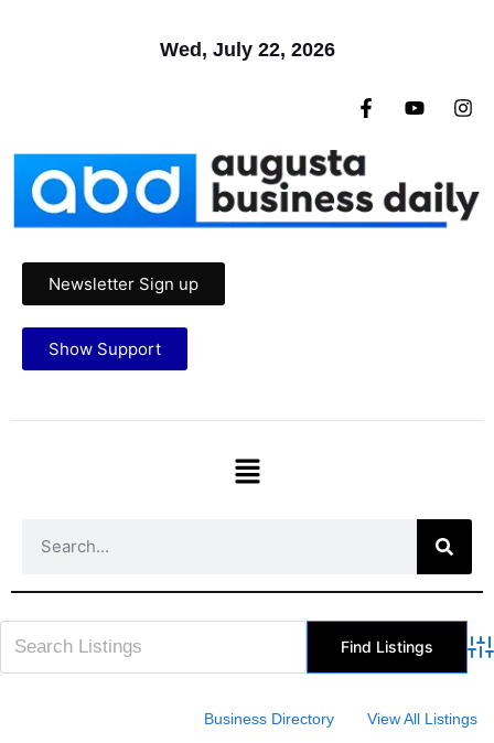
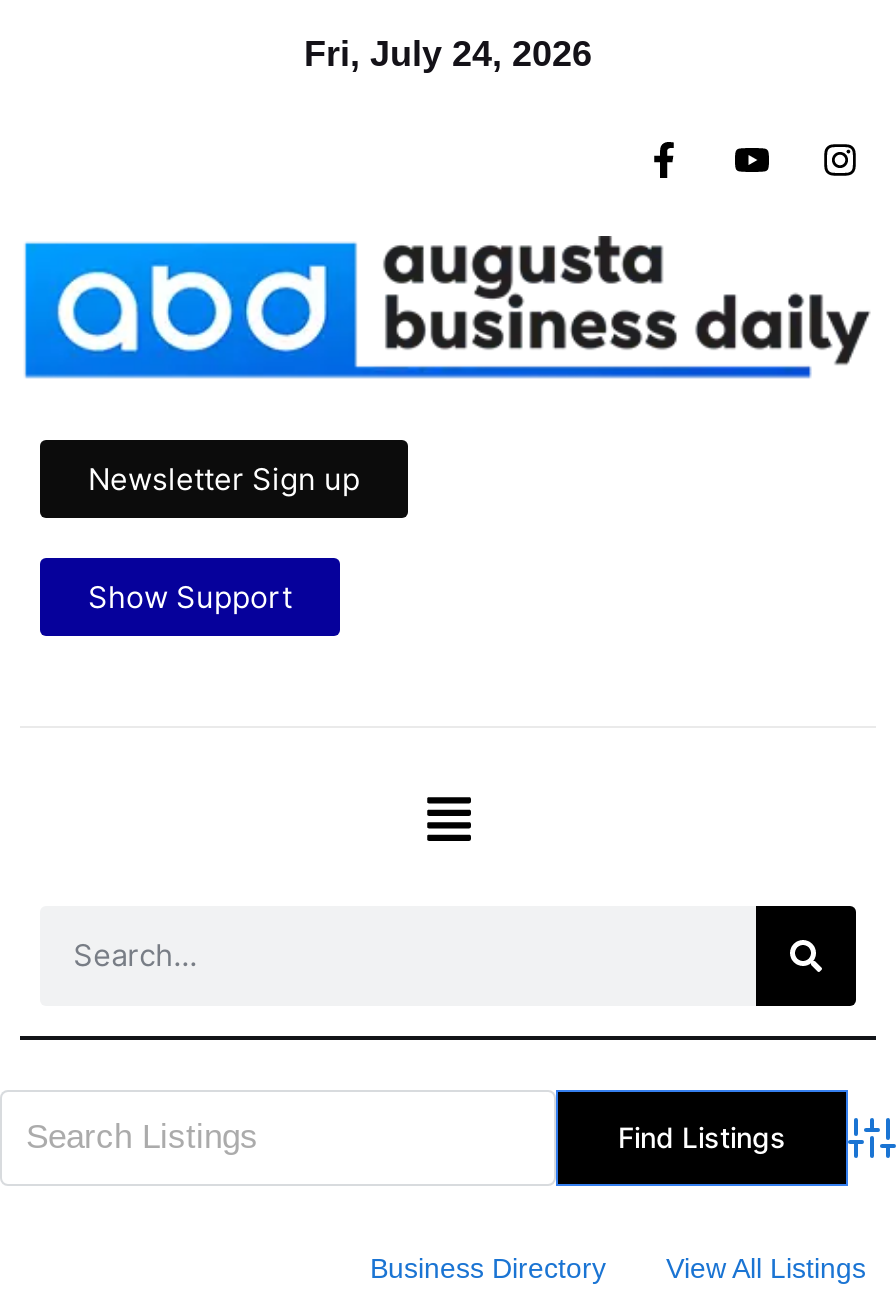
- Wed, July 22, 2026
+ Fri, July 24, 2026
